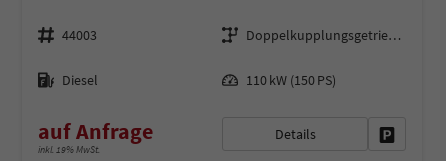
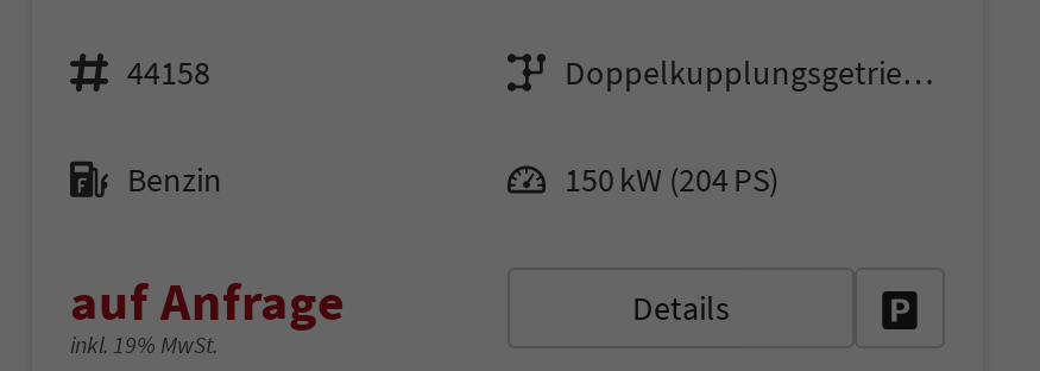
- 44003
+ 44158

- Diesel
+ Benzin

- 110 kW (150 PS)
+ 150 kW (204 PS)
